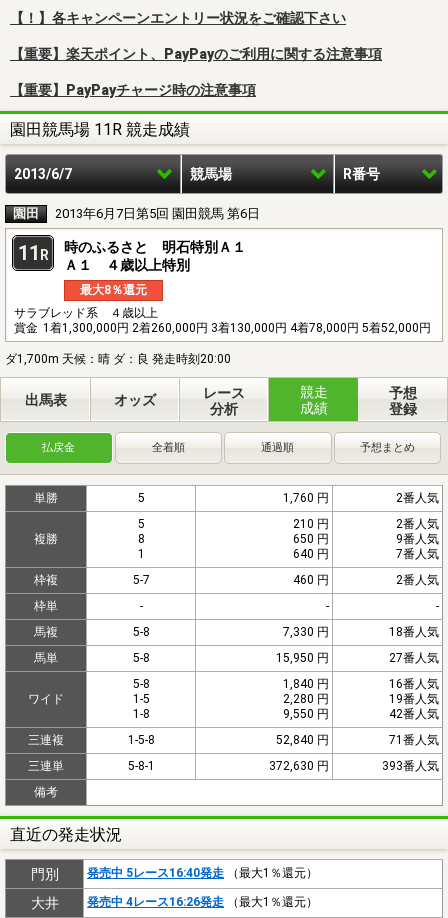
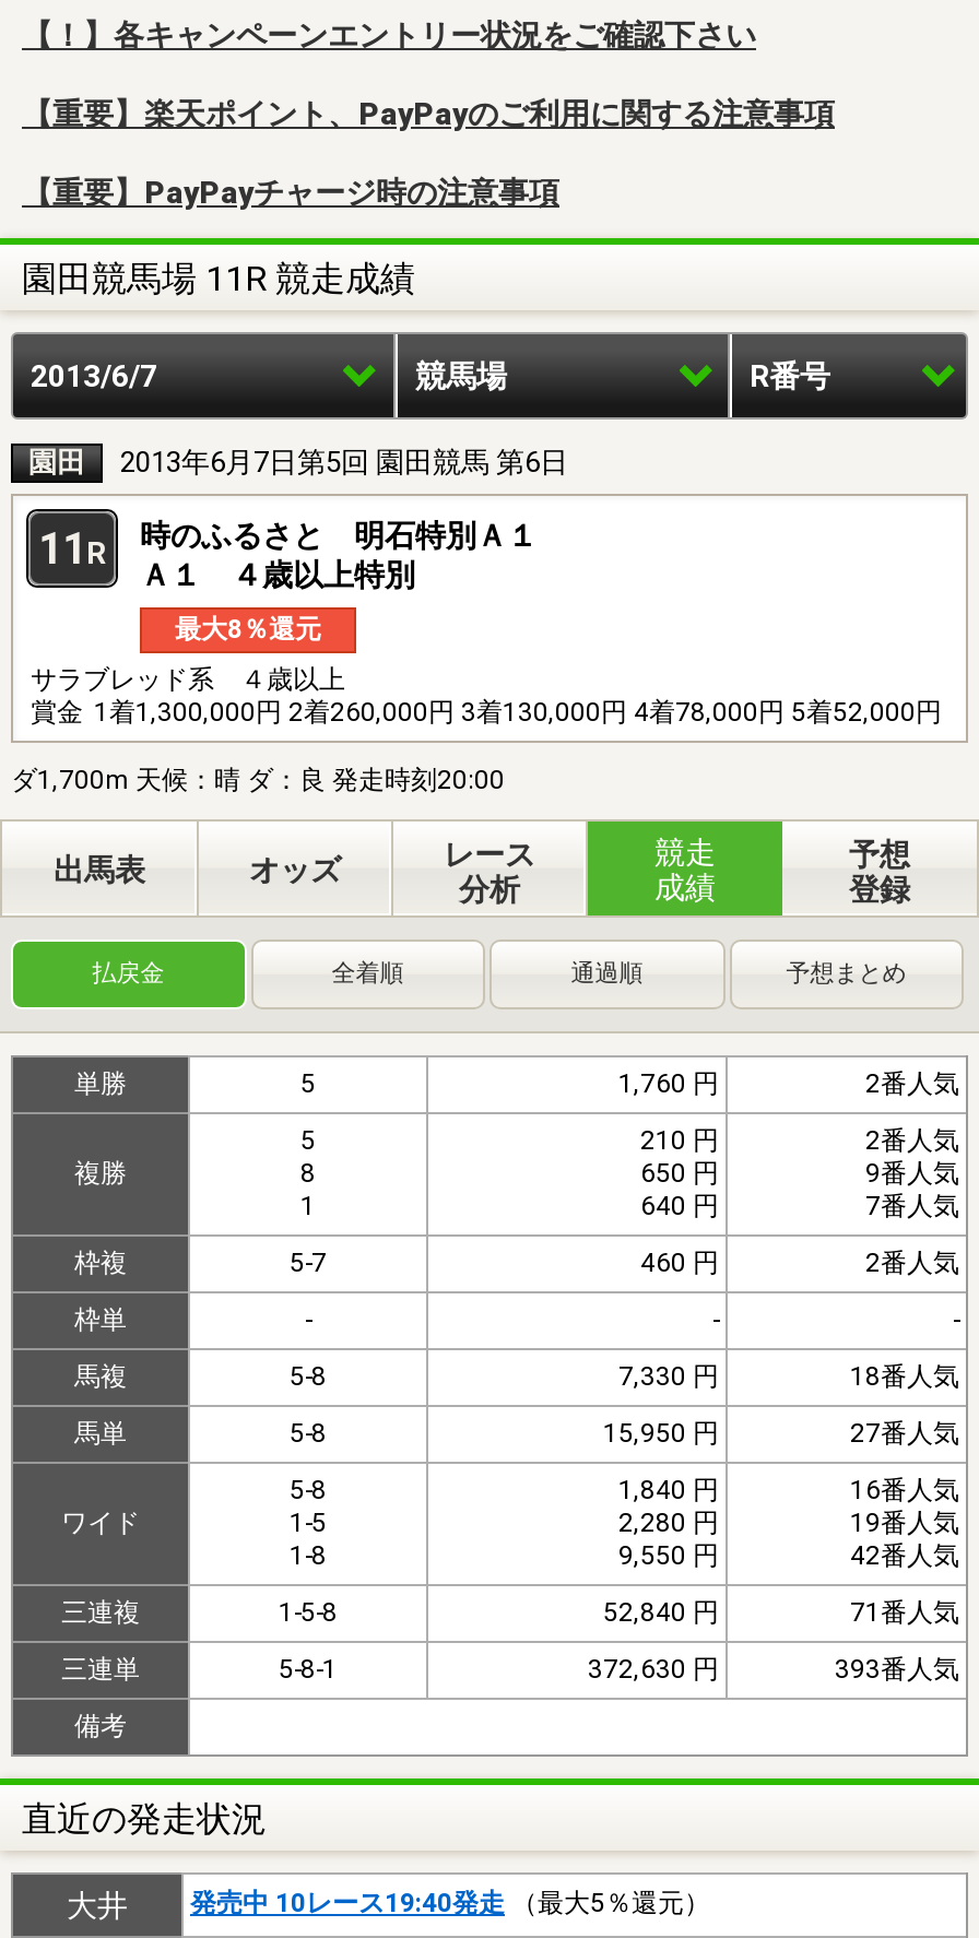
- 門別
- 発売中 5レース16:40発走（最大1％還元）

- 発売中 4レース16:26発走（最大1％還元）
+ 発売中 10レース19:40発走（最大5％還元）
